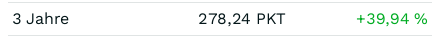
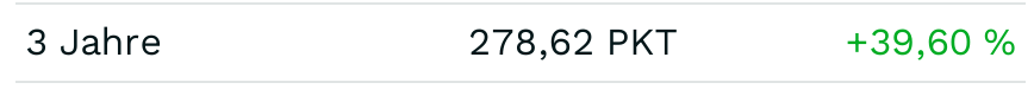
- 278,24 PKT
+ 278,62 PKT

- +39,94%
+ +39,60%
